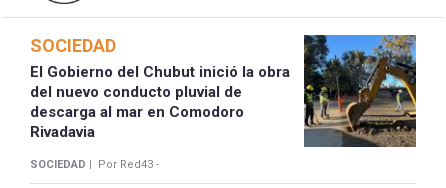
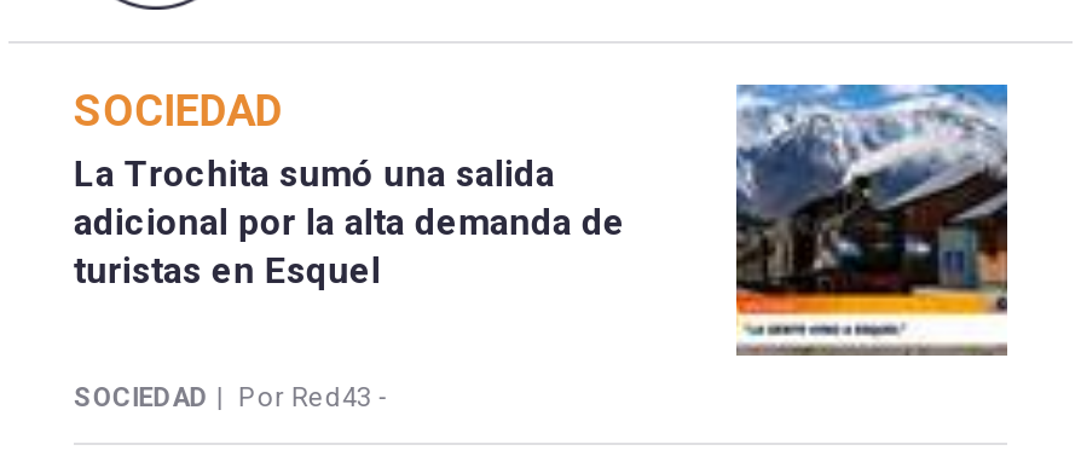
- [image]
+ [image]

- El Gobierno del Chubut inició la obra
- del nuevo conducto pluvial de
- descarga al mar en Comodoro
- Rivadavia
+ La Trochita sumó una salida
+ adicional por la alta demanda de
+ turistas en Esquel
